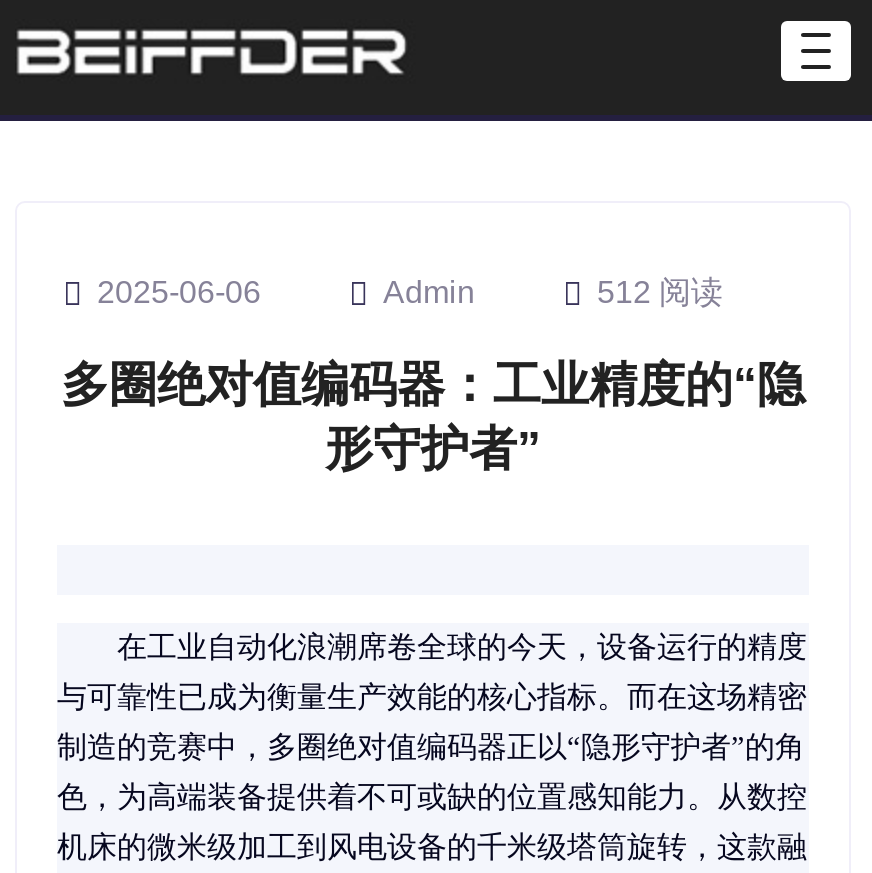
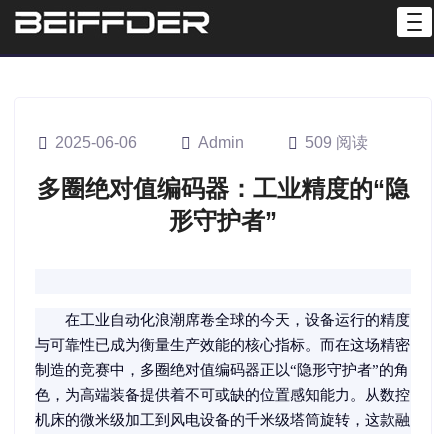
- 512 阅读
+ 509 阅读
